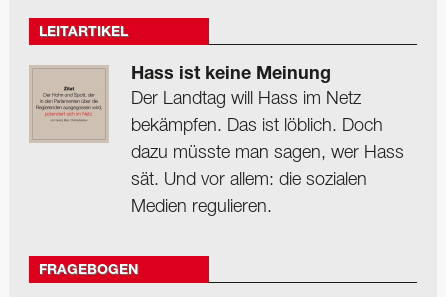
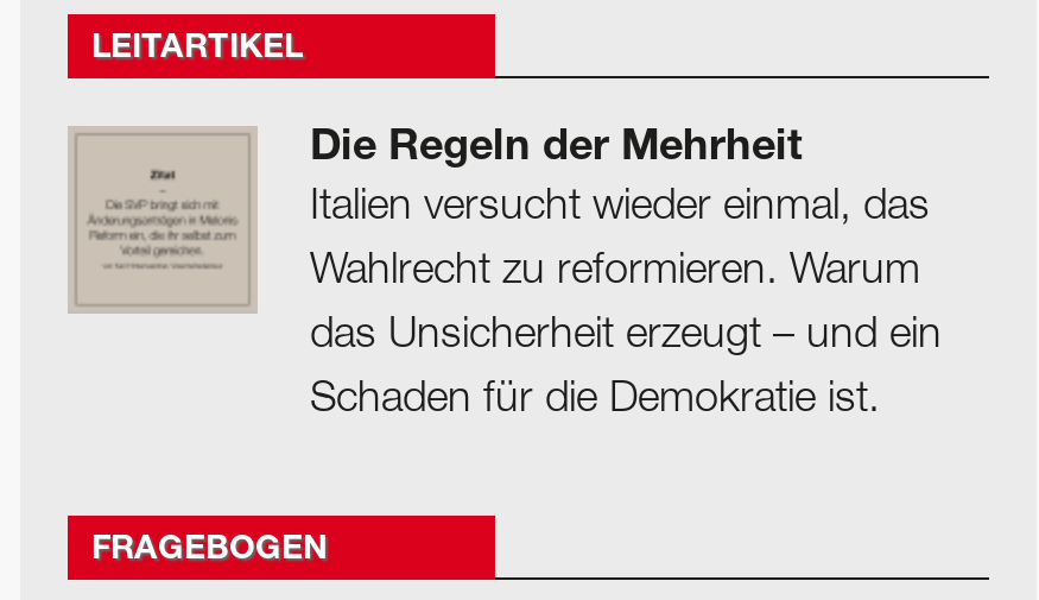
- Hass ist keine Meinung
- Der Landtag will Hass im Netz
- bekämpfen. Das ist löblich. Doch
- dazu müsste man sagen, wer Hass
- sät. Und vor allem: die sozialen
- Medien regulieren.
+ Die Regeln der Mehrheit
+ Italien versucht wieder einmal, das
+ Wahlrecht zu reformieren. Warum
+ das Unsicherheit erzeugt – und ein
+ Schaden für die Demokratie ist.
